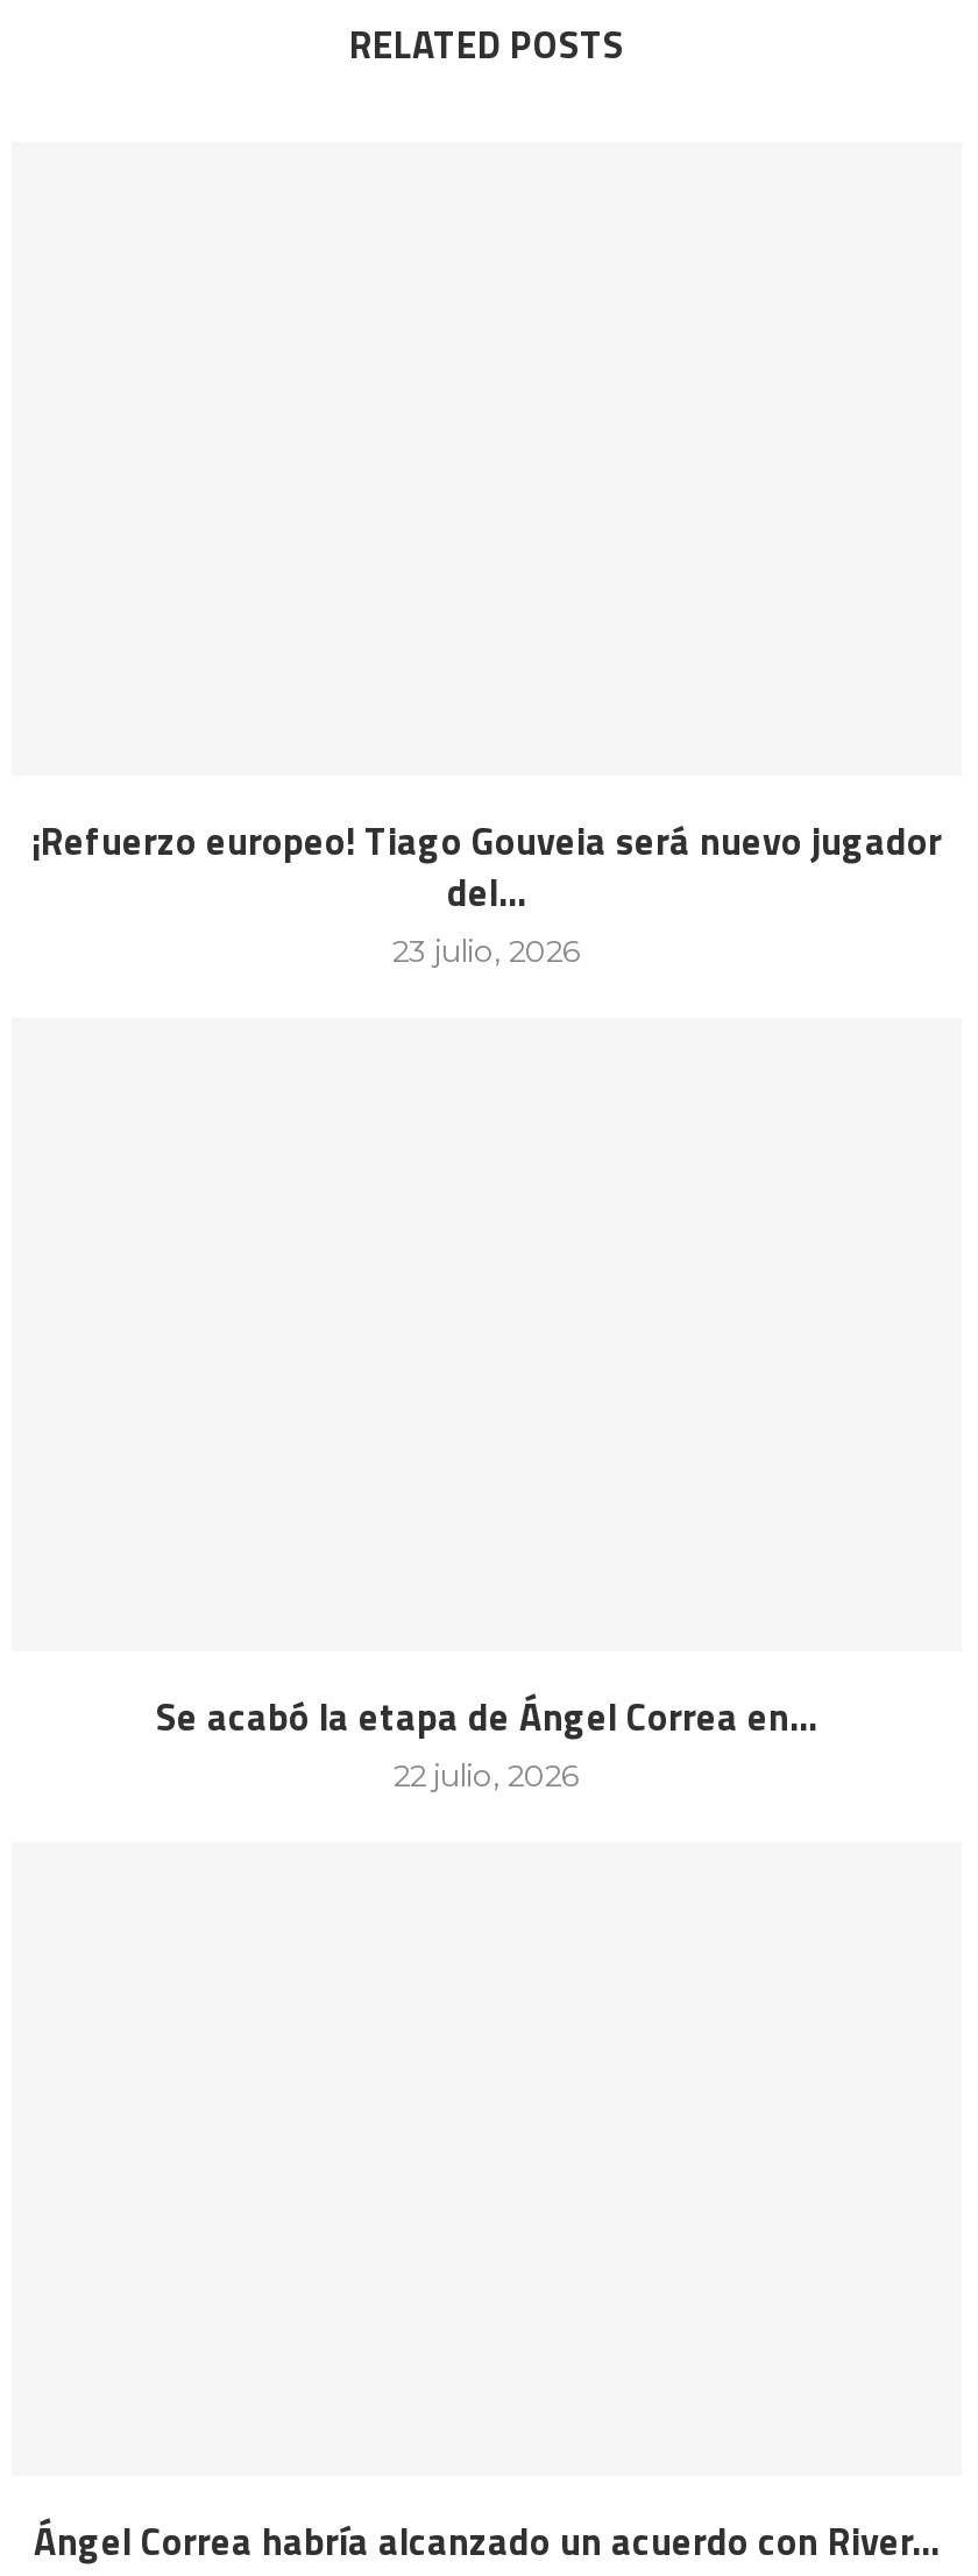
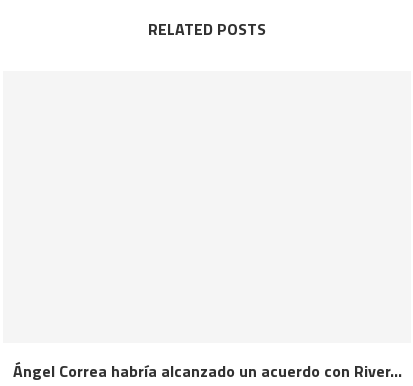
- ¡Refuerzo europeo! Tiago Gouveia será nuevo jugador
- del...
- 23 julio, 2026

- Se acabó la etapa de Ángel Correa en...
- 22 julio, 2026
